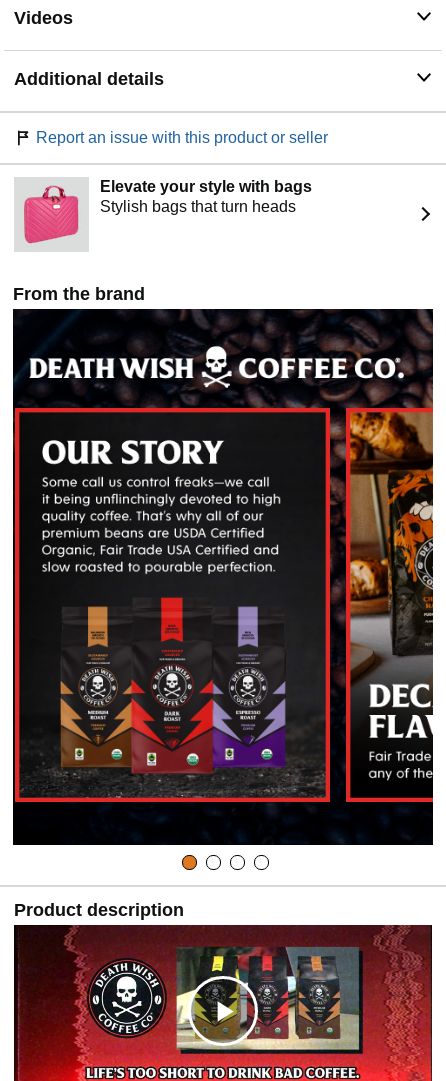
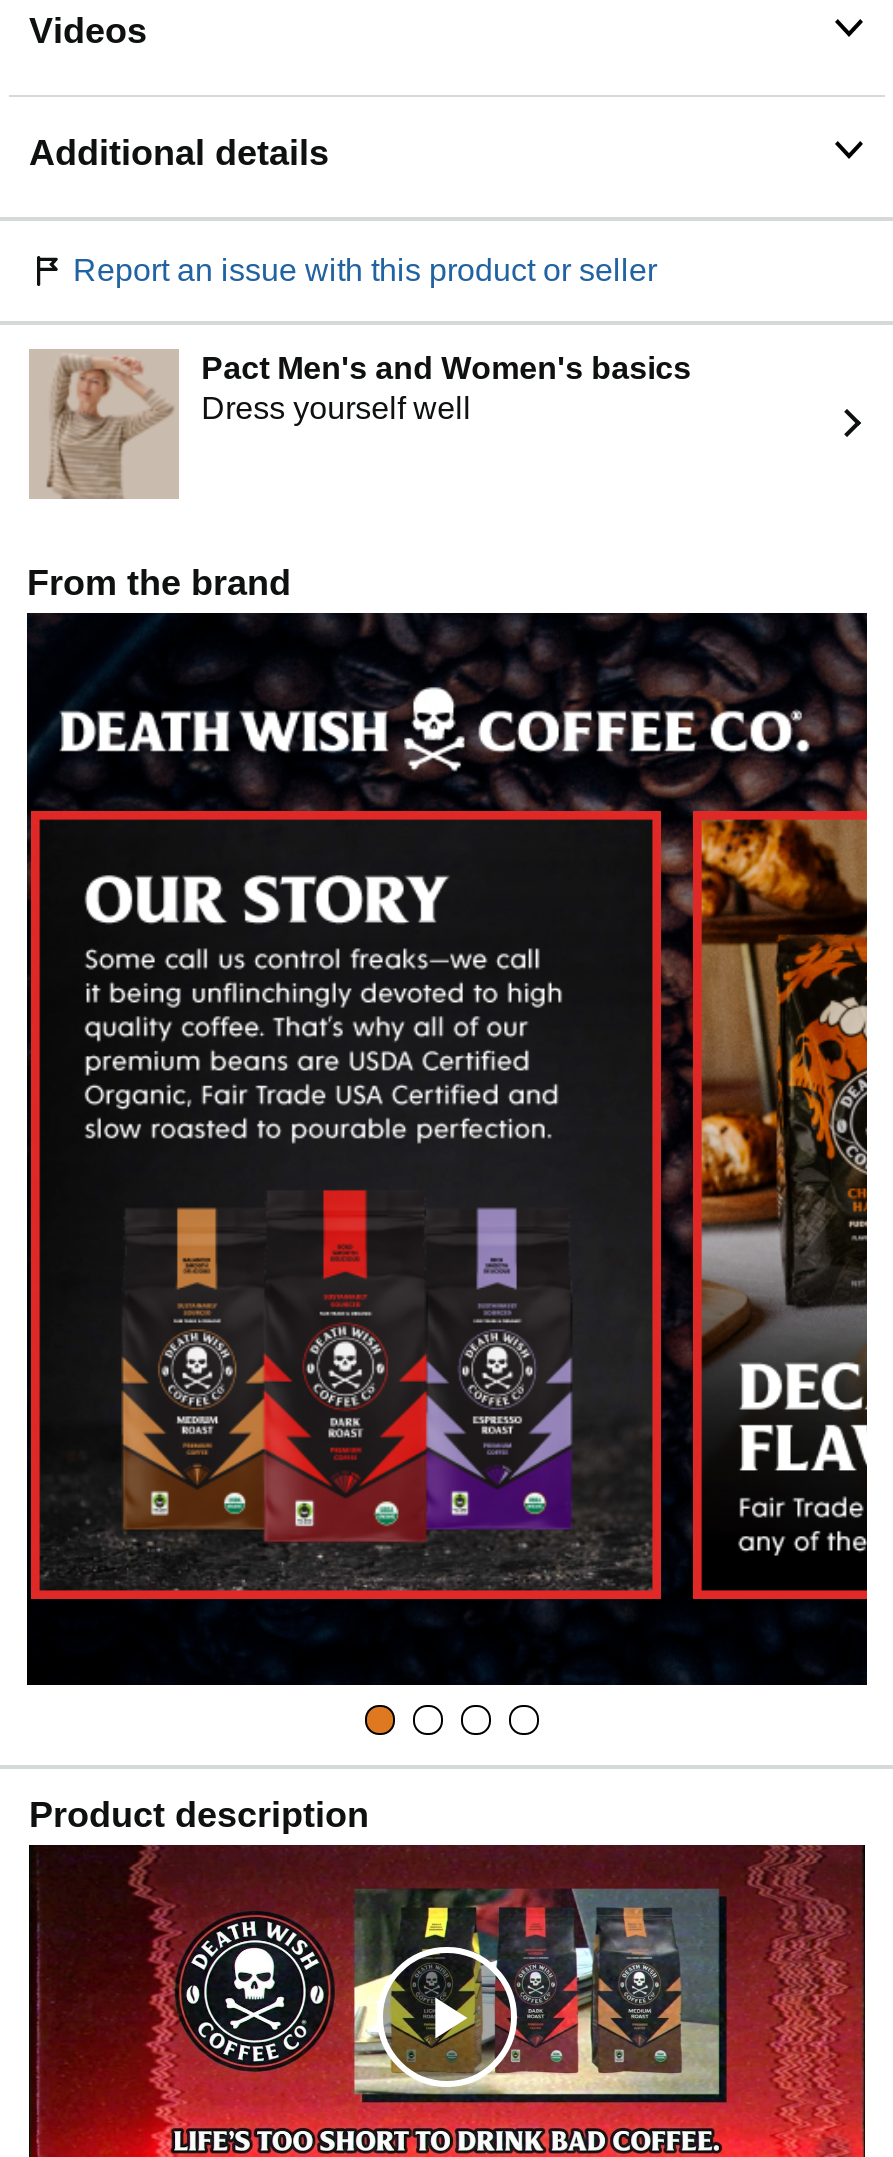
- [image]
- Elevate your style with bags
- Stylish bags that turn heads
+ [image]
+ Pact Men's and Women's basics
+ Dress yourself well
